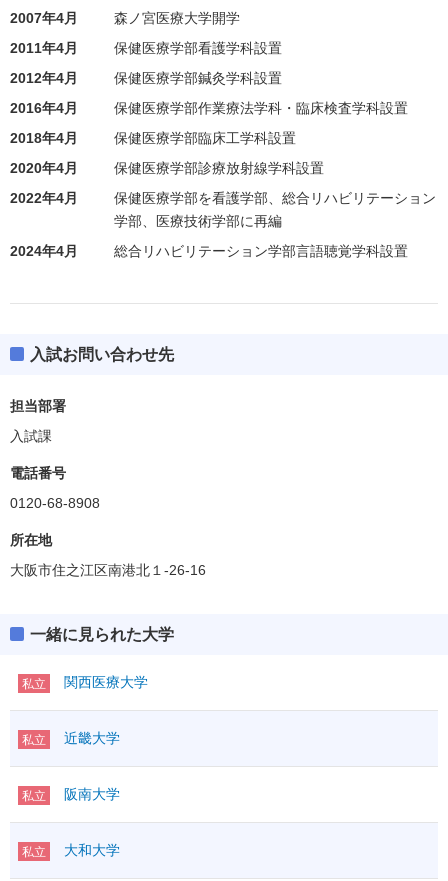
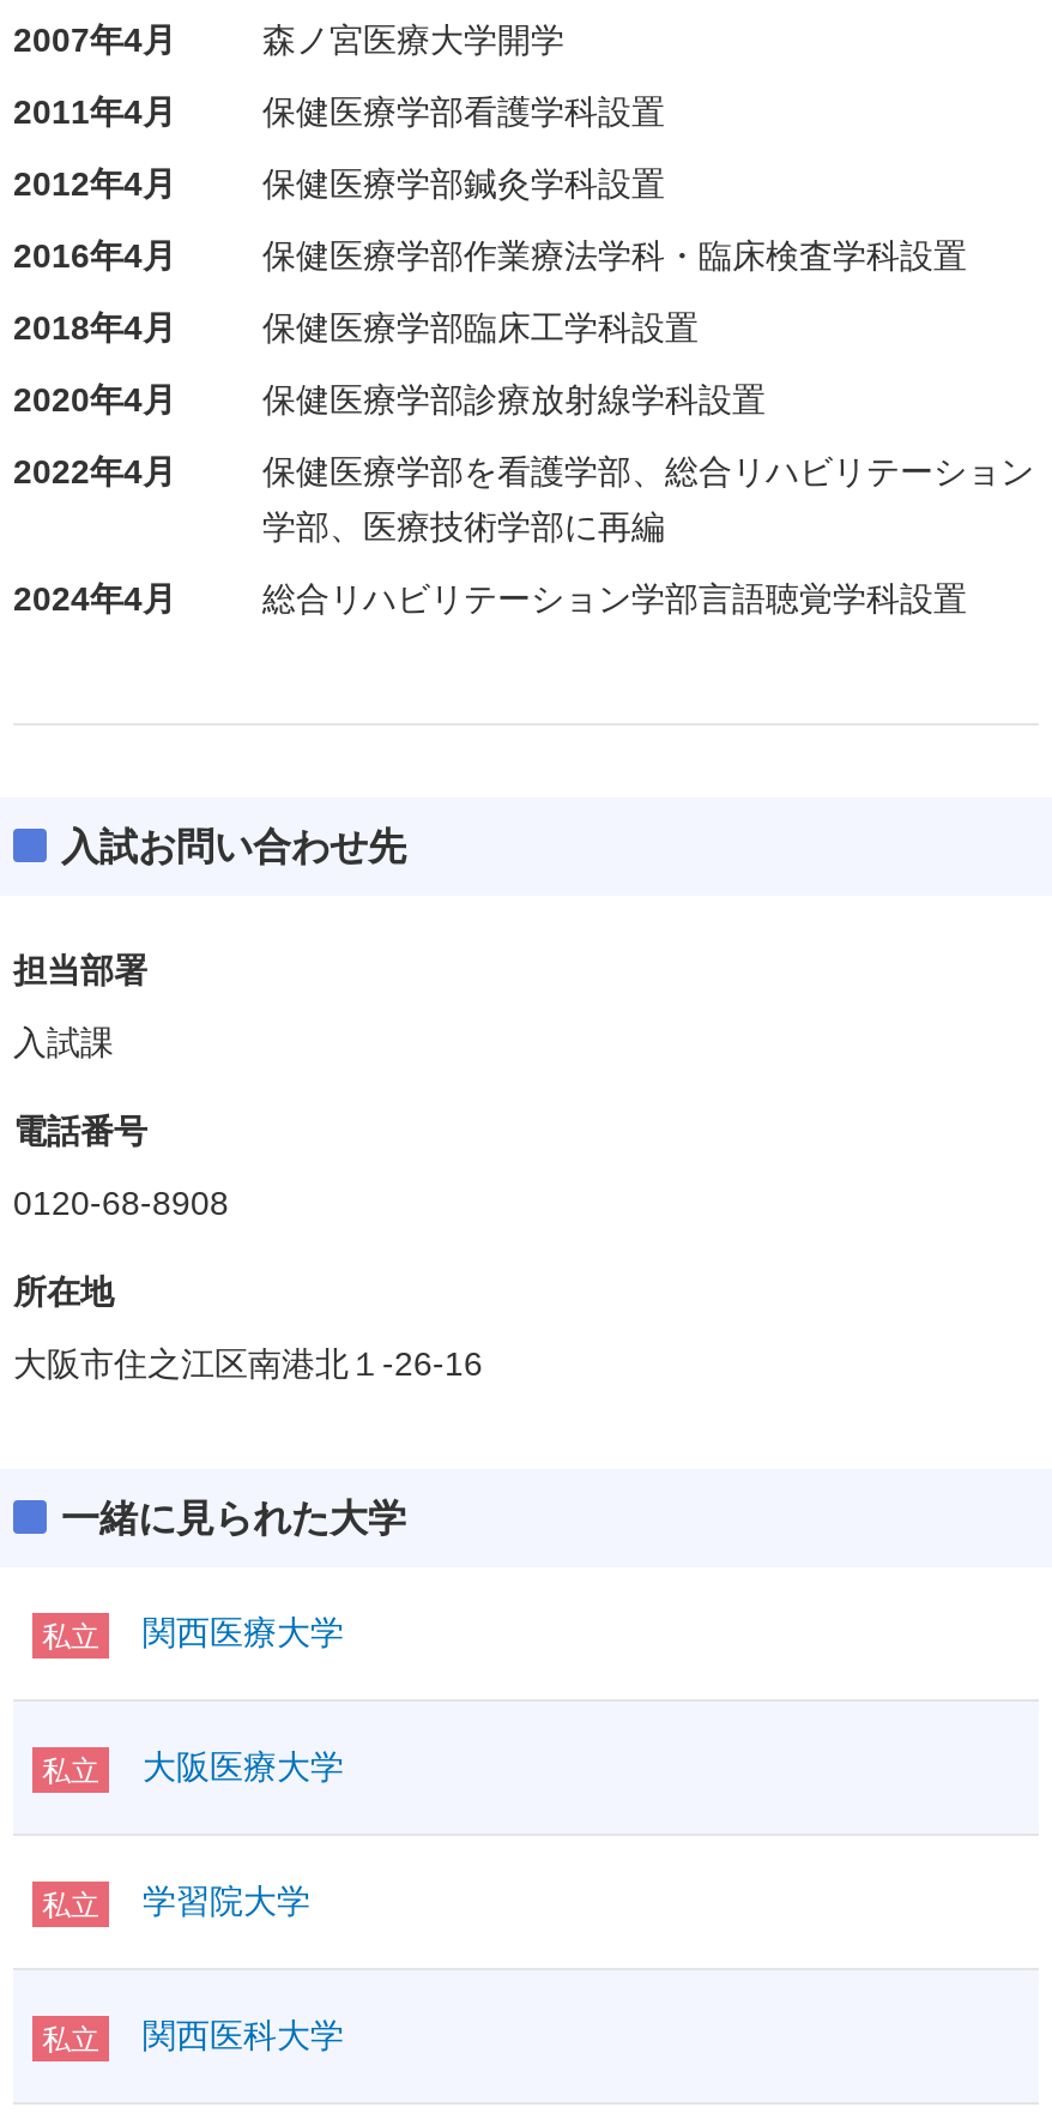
- 近畿大学
+ 大阪医療大学

- 阪南大学
+ 学習院大学

- 大和大学
+ 関西医科大学
